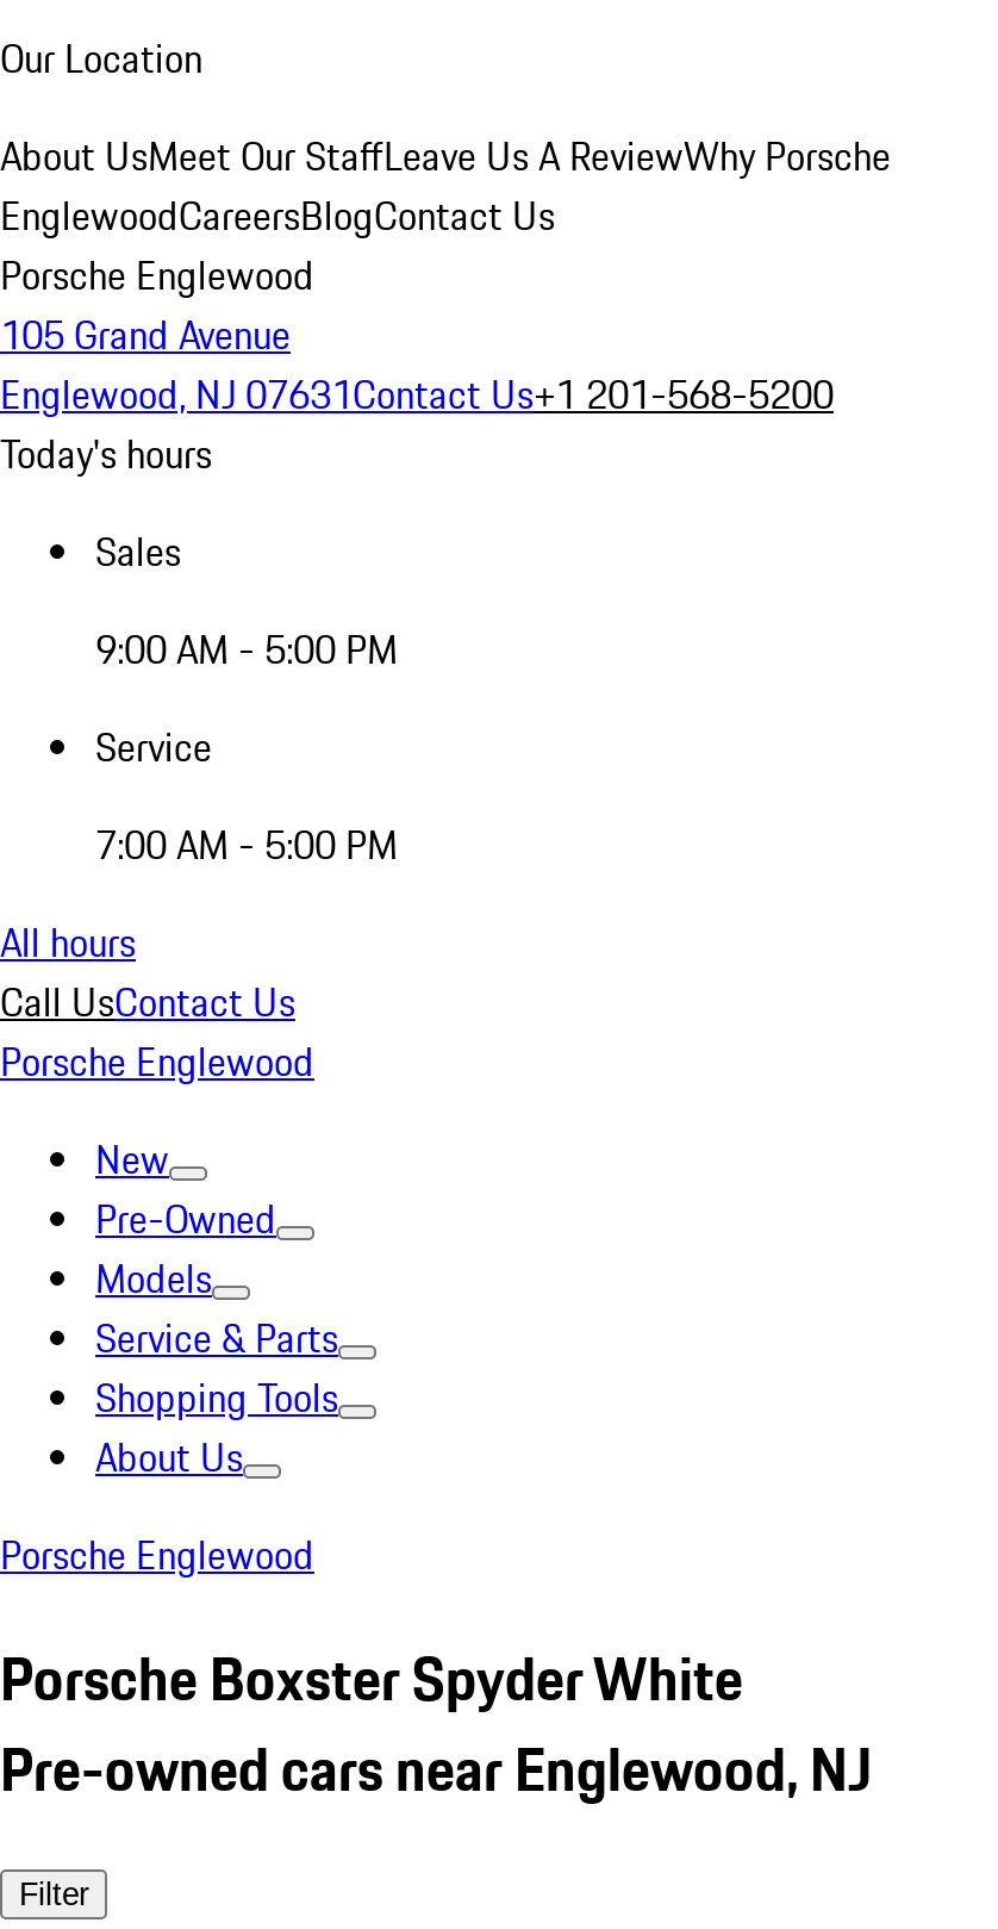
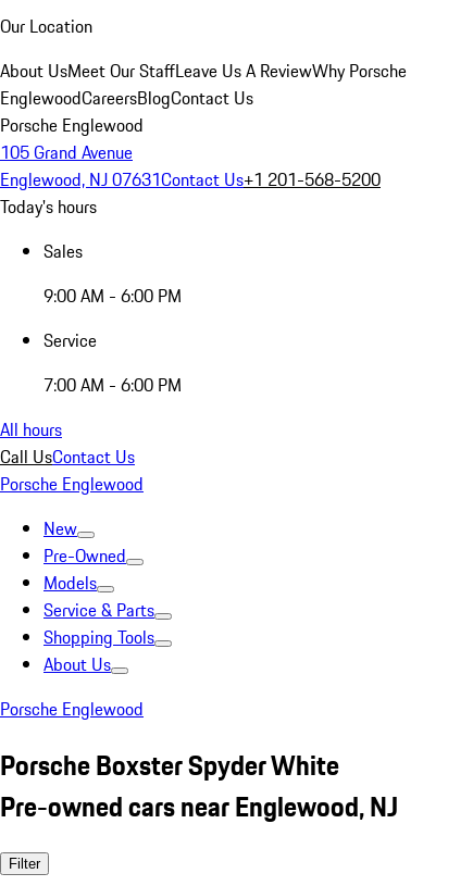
- 9:00 AM - 5:00 PM
+ 9:00 AM - 6:00 PM

- 7:00 AM - 5:00 PM
+ 7:00 AM - 6:00 PM
